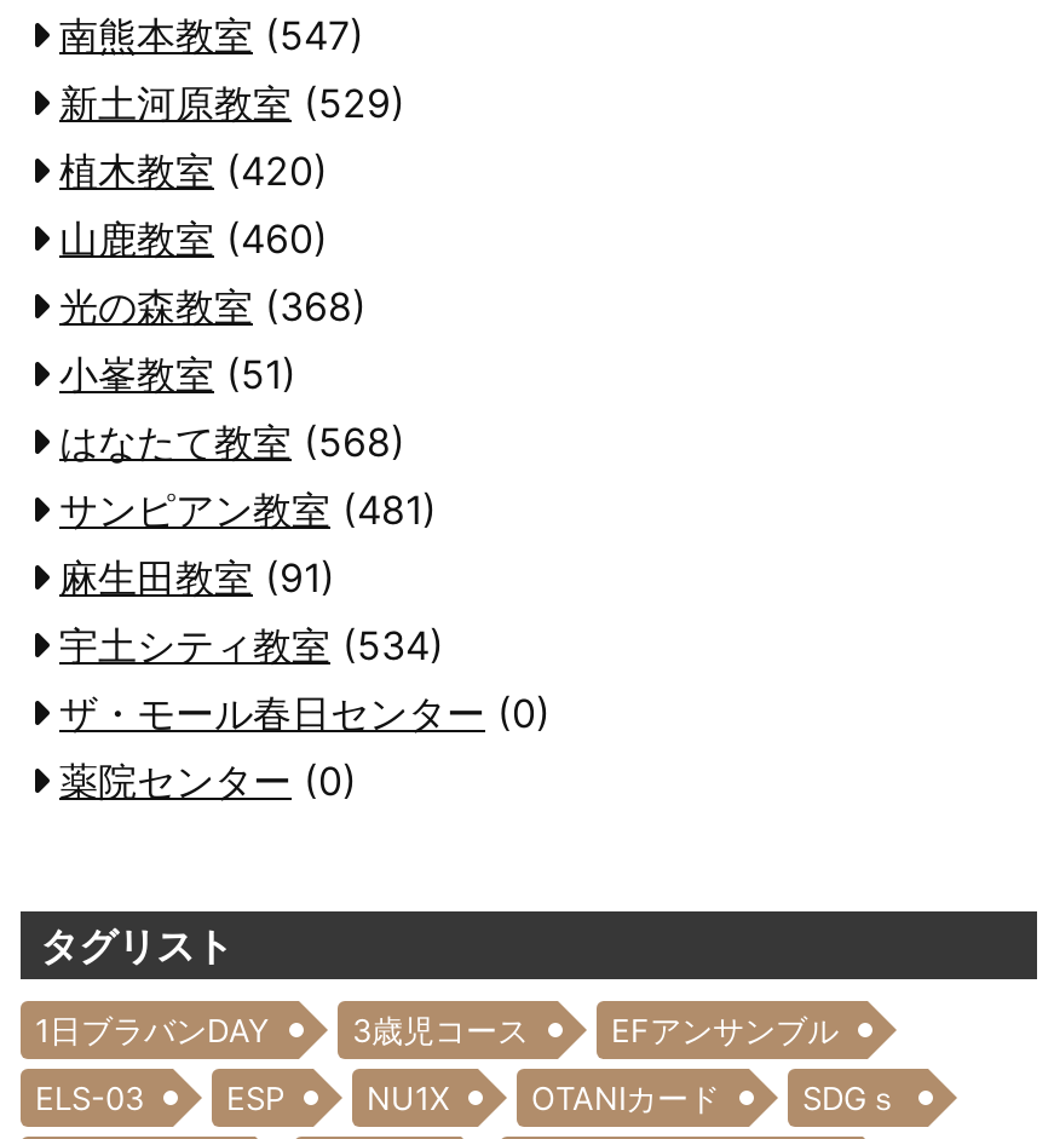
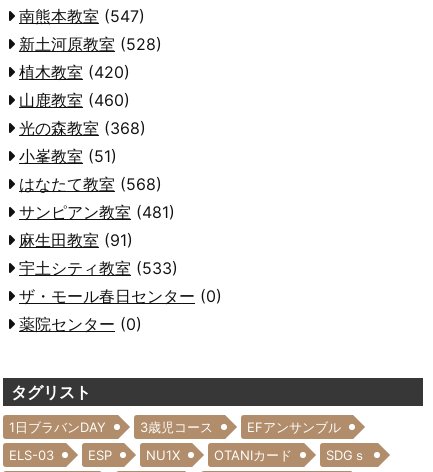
- 新土河原教室(529)
+ 新土河原教室(528)

- 宇土シティ教室(534)
+ 宇土シティ教室(533)
